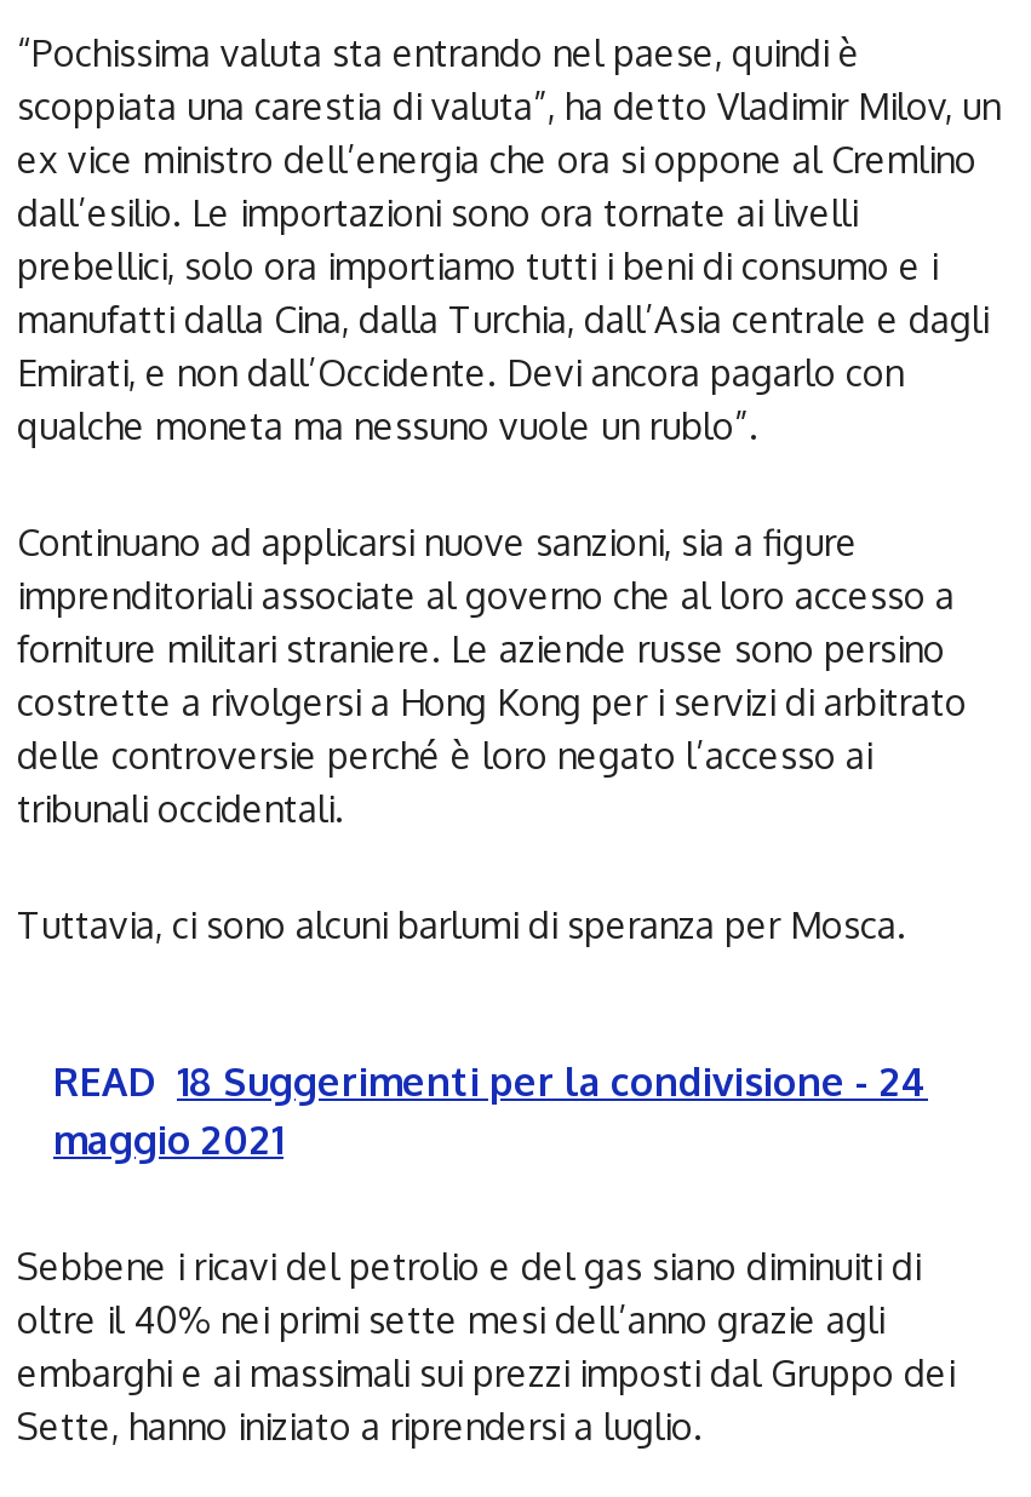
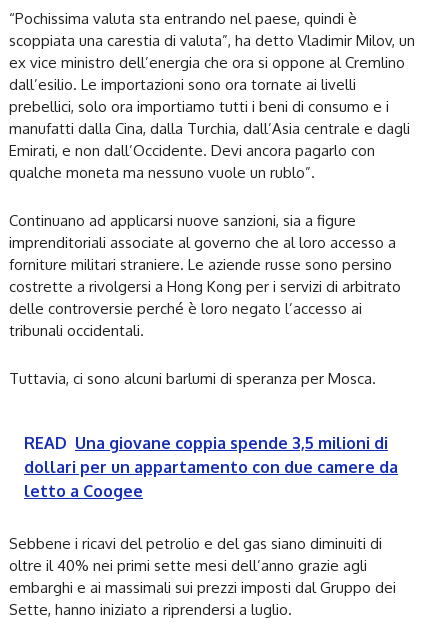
- READ 18 Suggerimenti per la condivisione - 24
- maggio 2021
+ READ Una giovane coppia spende 3,5 milioni di
+ dollari per un appartamento con due camere da
+ letto a Coogee
